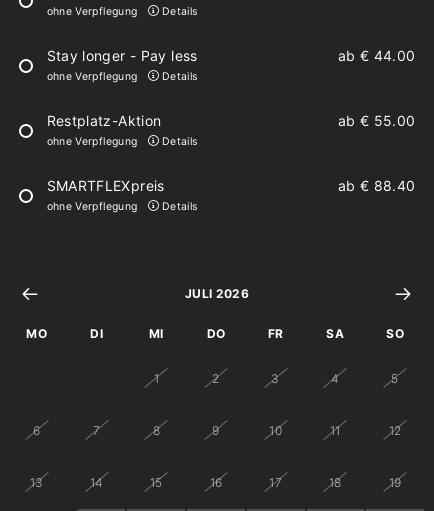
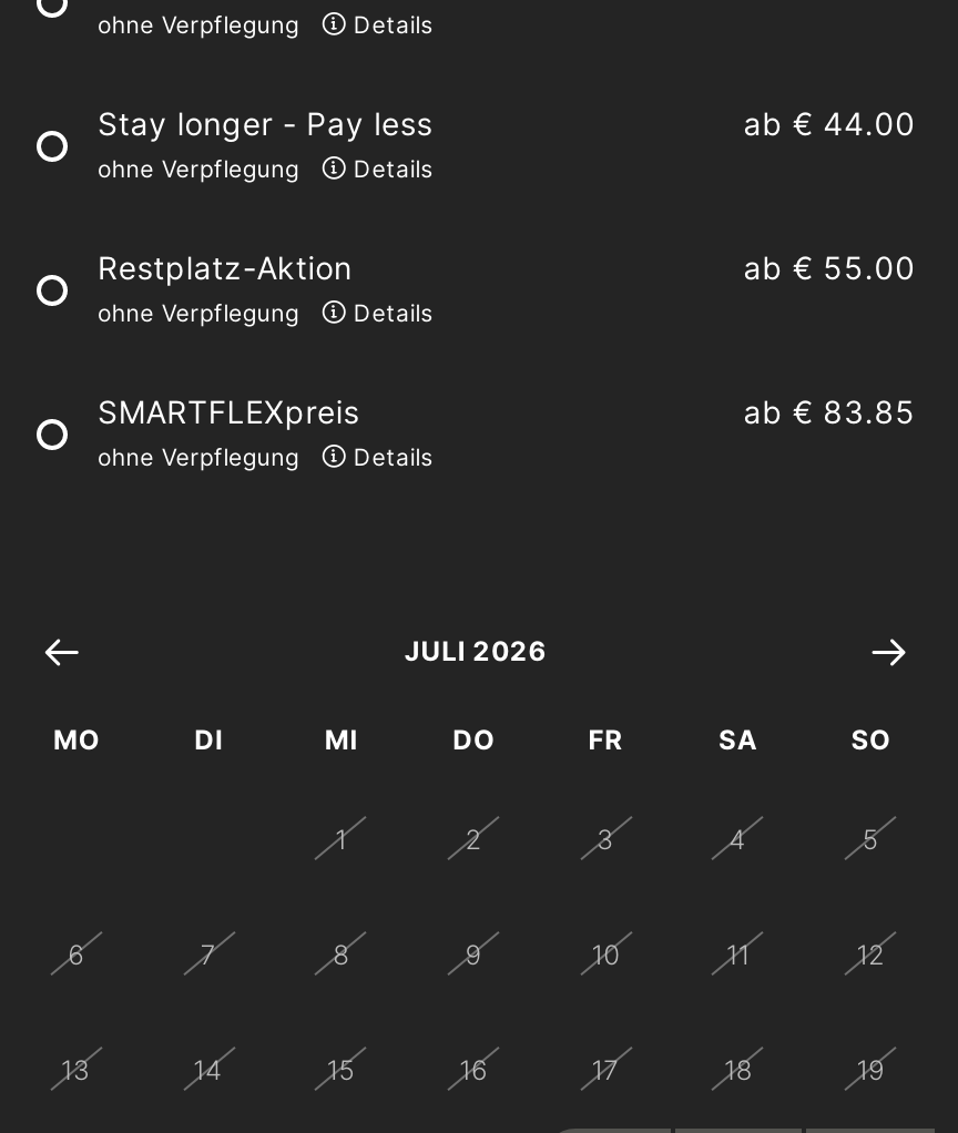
- ab € 88.40
+ ab € 83.85
